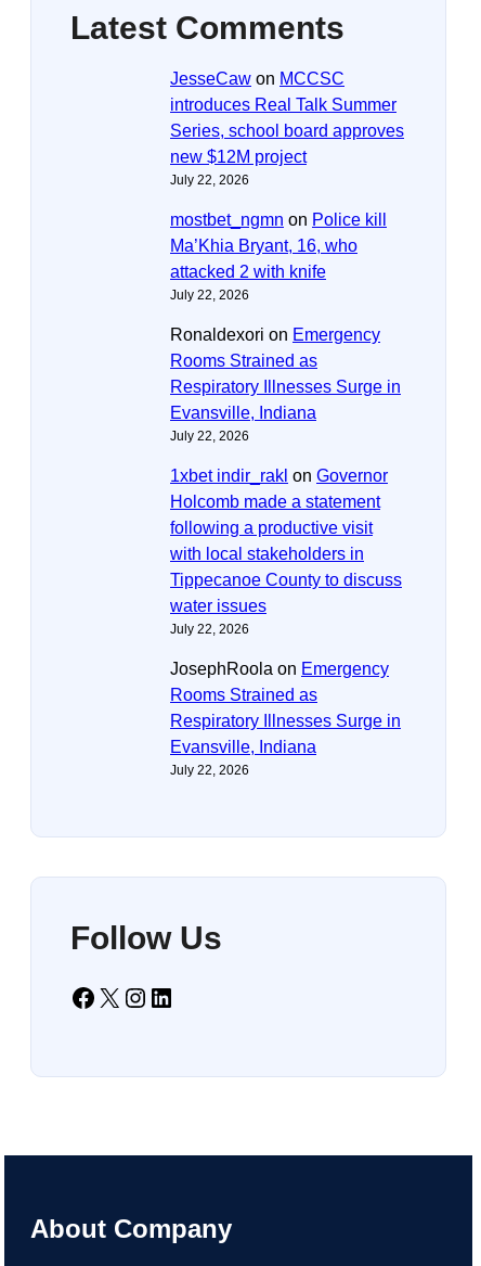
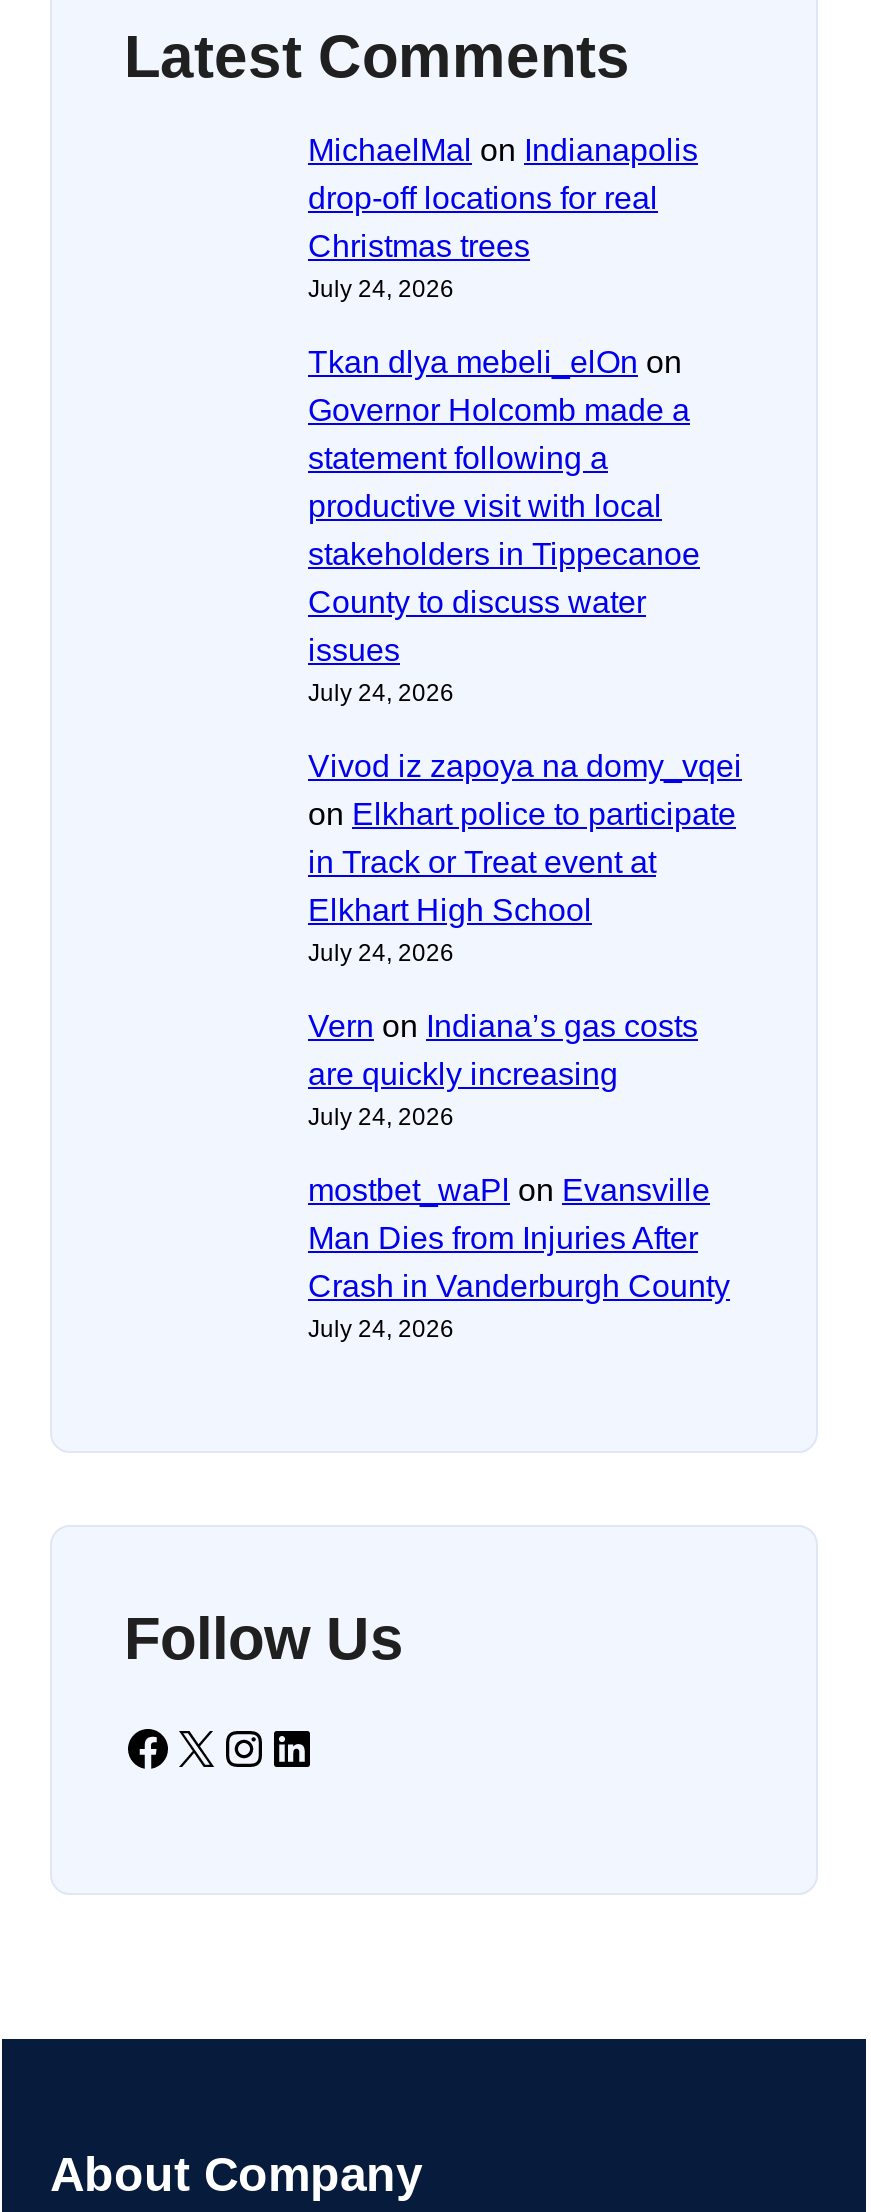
- JesseCaw on MCCSC
- introduces Real Talk Summer
- Series, school board approves
- new $12M project
- July 22, 2026
+ MichaelMal on Indianapolis
+ drop-off locations for real
+ Christmas trees
+ July 24, 2026

- mostbet_ngmn on Police kill
- Ma’Khia Bryant, 16, who
- attacked 2 with knife
- July 22, 2026
+ Tkan dlya mebeli_elOn on
+ Governor Holcomb made a
+ statement following a
+ productive visit with local
+ stakeholders in Tippecanoe
+ County to discuss water
+ issues
+ July 24, 2026

- Ronaldexori on Emergency
- Rooms Strained as
- Respiratory Illnesses Surge in
- Evansville, Indiana
- July 22, 2026
+ Vivod iz zapoya na domy_vqei
+ on Elkhart police to participate
+ in Track or Treat event at
+ Elkhart High School
+ July 24, 2026

- 1xbet indir_rakl on Governor
- Holcomb made a statement
- following a productive visit
- with local stakeholders in
- Tippecanoe County to discuss
- water issues
- July 22, 2026
+ Vern on Indiana’s gas costs
+ are quickly increasing
+ July 24, 2026

- JosephRoola on Emergency
- Rooms Strained as
- Respiratory Illnesses Surge in
- Evansville, Indiana
- July 22, 2026
+ mostbet_waPl on Evansville
+ Man Dies from Injuries After
+ Crash in Vanderburgh County
+ July 24, 2026
